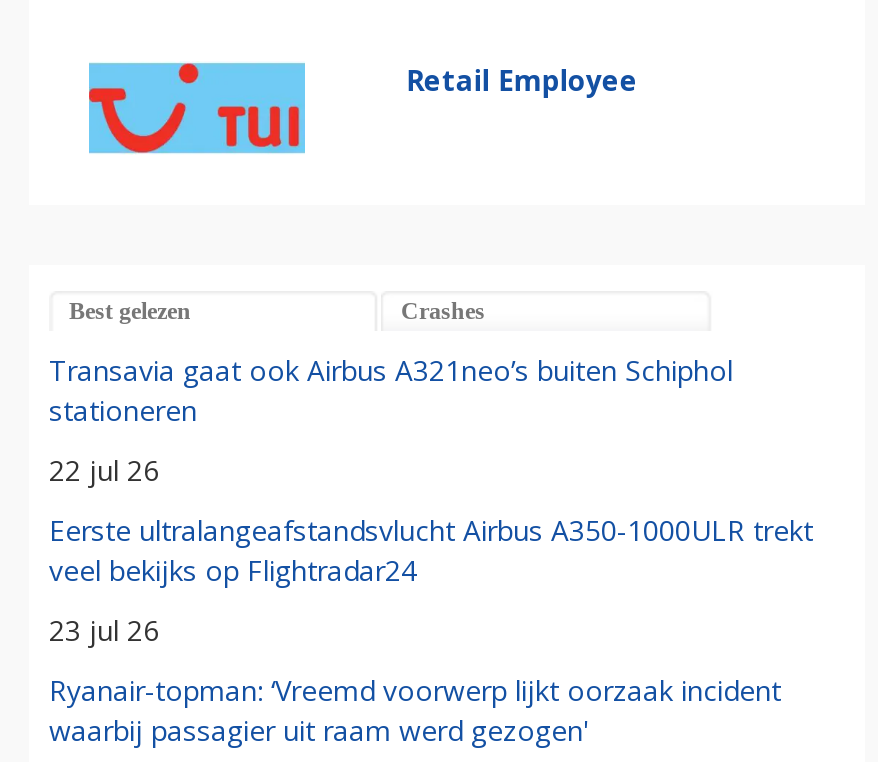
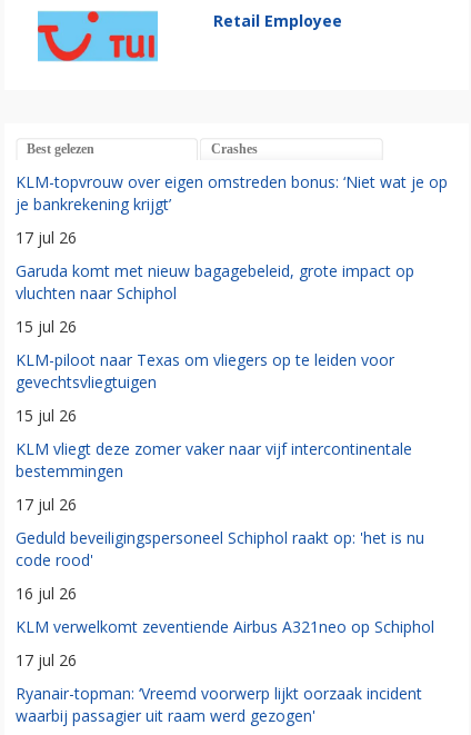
- Transavia gaat ook Airbus A321neo’s buiten Schiphol
- stationeren
- 22 jul 26
- Eerste ultralangeafstandsvlucht Airbus A350-1000ULR trekt
- veel bekijks op Flightradar24
- 23 jul 26
+ KLM-topvrouw over eigen omstreden bonus: ‘Niet wat je op
+ je bankrekening krijgt’
+ 17 jul 26
+ Garuda komt met nieuw bagagebeleid, grote impact op
+ vluchten naar Schiphol
+ 15 jul 26
+ KLM-piloot naar Texas om vliegers op te leiden voor
+ gevechtsvliegtuigen
+ 15 jul 26
+ KLM vliegt deze zomer vaker naar vijf intercontinentale
+ bestemmingen
+ 17 jul 26
+ Geduld beveiligingspersoneel Schiphol raakt op: 'het is nu
+ code rood'
+ 16 jul 26
+ KLM verwelkomt zeventiende Airbus A321neo op Schiphol
+ 17 jul 26
